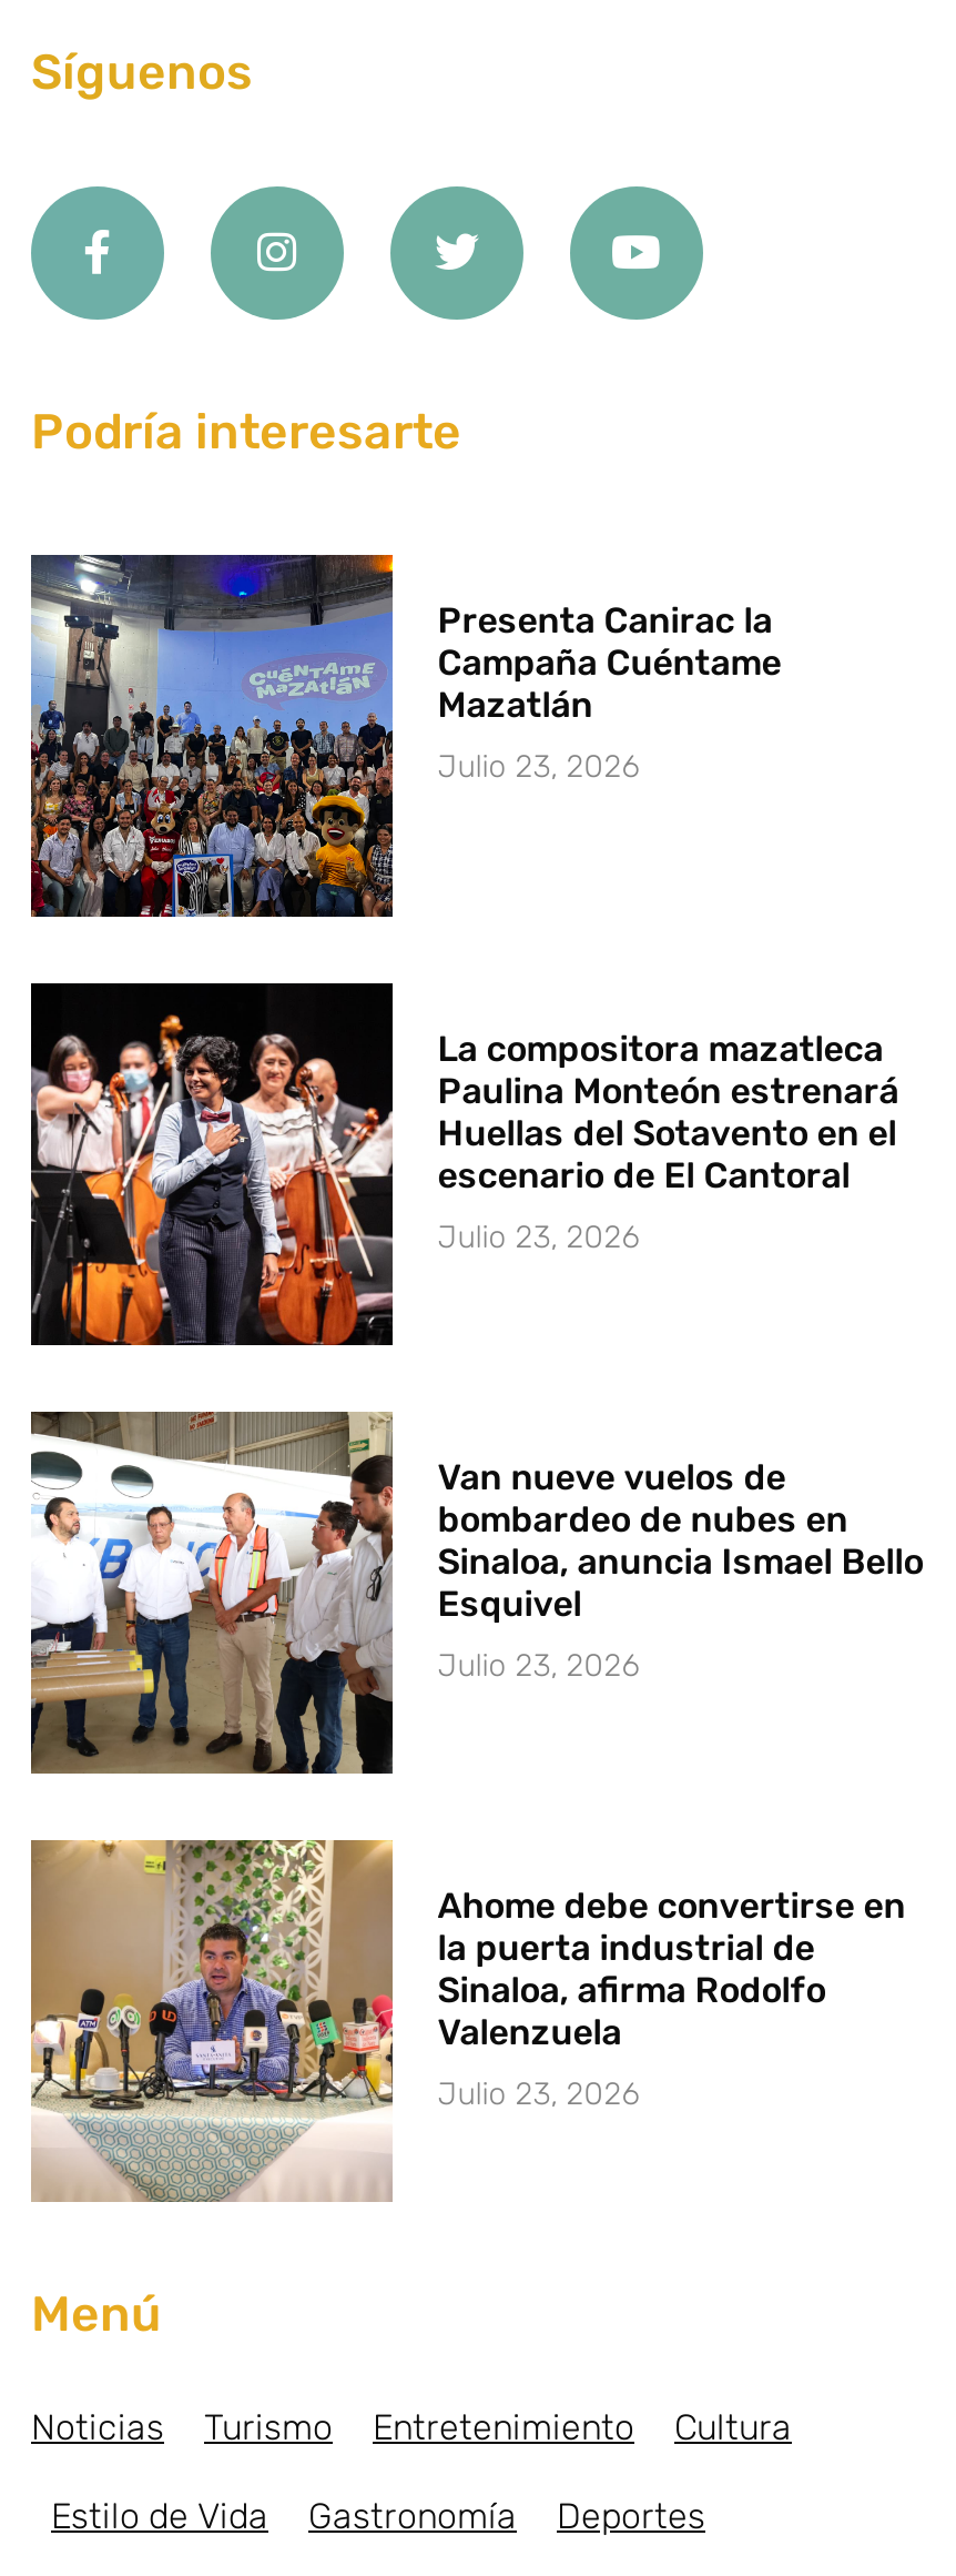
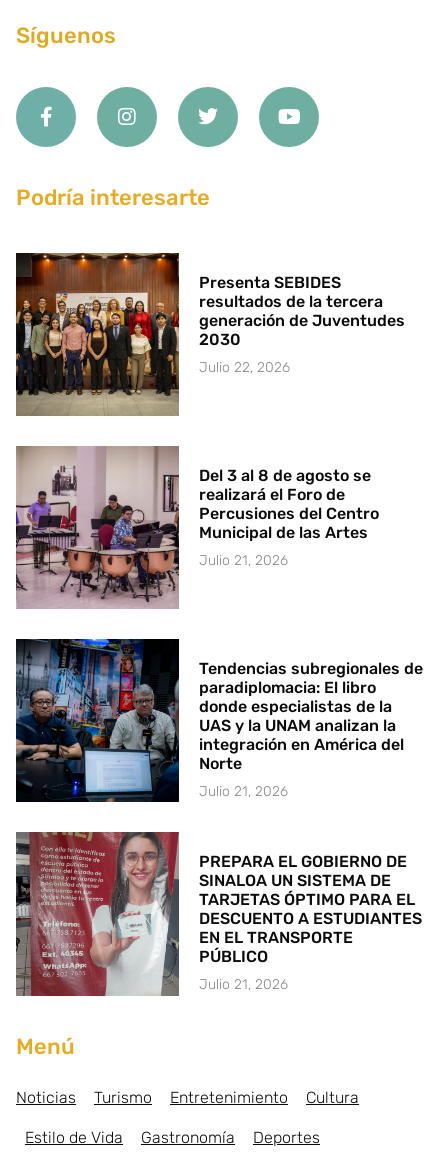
- [image]
- Presenta Canirac la
- Campaña Cuéntame
- Mazatlán
+ [image]
+ Presenta SEBIDES
+ resultados de la tercera
+ generación de Juventudes
+ 2030

- Julio 23, 2026
+ Julio 22, 2026

- [image]
- La compositora mazatleca
- Paulina Monteón estrenará
- Huellas del Sotavento en el
- escenario de El Cantoral
+ [image]
+ Del 3 al 8 de agosto se
+ realizará el Foro de
+ Percusiones del Centro
+ Municipal de las Artes

- Julio 23, 2026
+ Julio 21, 2026

- [image]
- Van nueve vuelos de
- bombardeo de nubes en
- Sinaloa, anuncia Ismael Bello
- Esquivel
+ [image]
+ Tendencias subregionales de
+ paradiplomacia: El libro
+ donde especialistas de la
+ UAS y la UNAM analizan la
+ integración en América del
+ Norte

- Julio 23, 2026
+ Julio 21, 2026

- [image]
- Ahome debe convertirse en
- la puerta industrial de
- Sinaloa, afirma Rodolfo
- Valenzuela
+ [image]
+ PREPARA EL GOBIERNO DE
+ SINALOA UN SISTEMA DE
+ TARJETAS ÓPTIMO PARA EL
+ DESCUENTO A ESTUDIANTES
+ EN EL TRANSPORTE
+ PÚBLICO

- Julio 23, 2026
+ Julio 21, 2026
